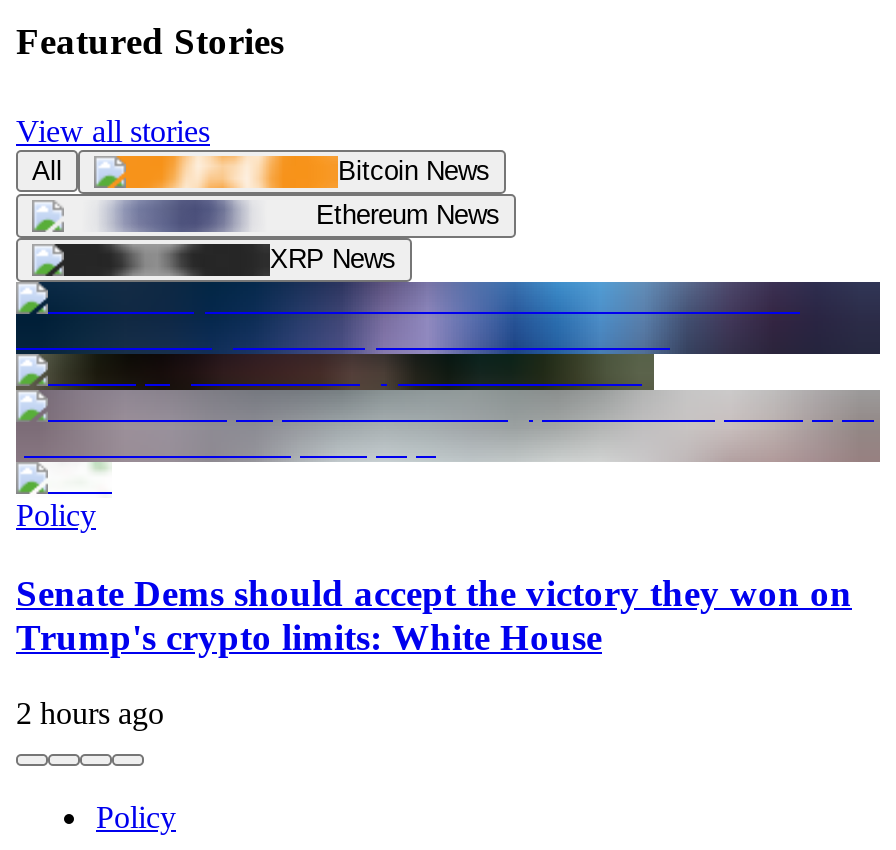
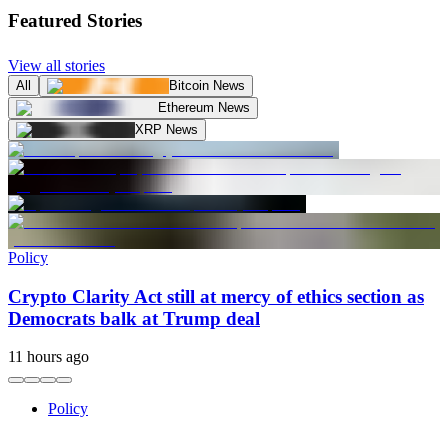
- [image]
- Senate Dems should accept the victory they won on
- Trump's crypto limits: White House
+ [image]
+ Crypto Clarity Act still at mercy of ethics section as
+ Democrats balk at Trump deal

- 2 hours ago
+ 11 hours ago
